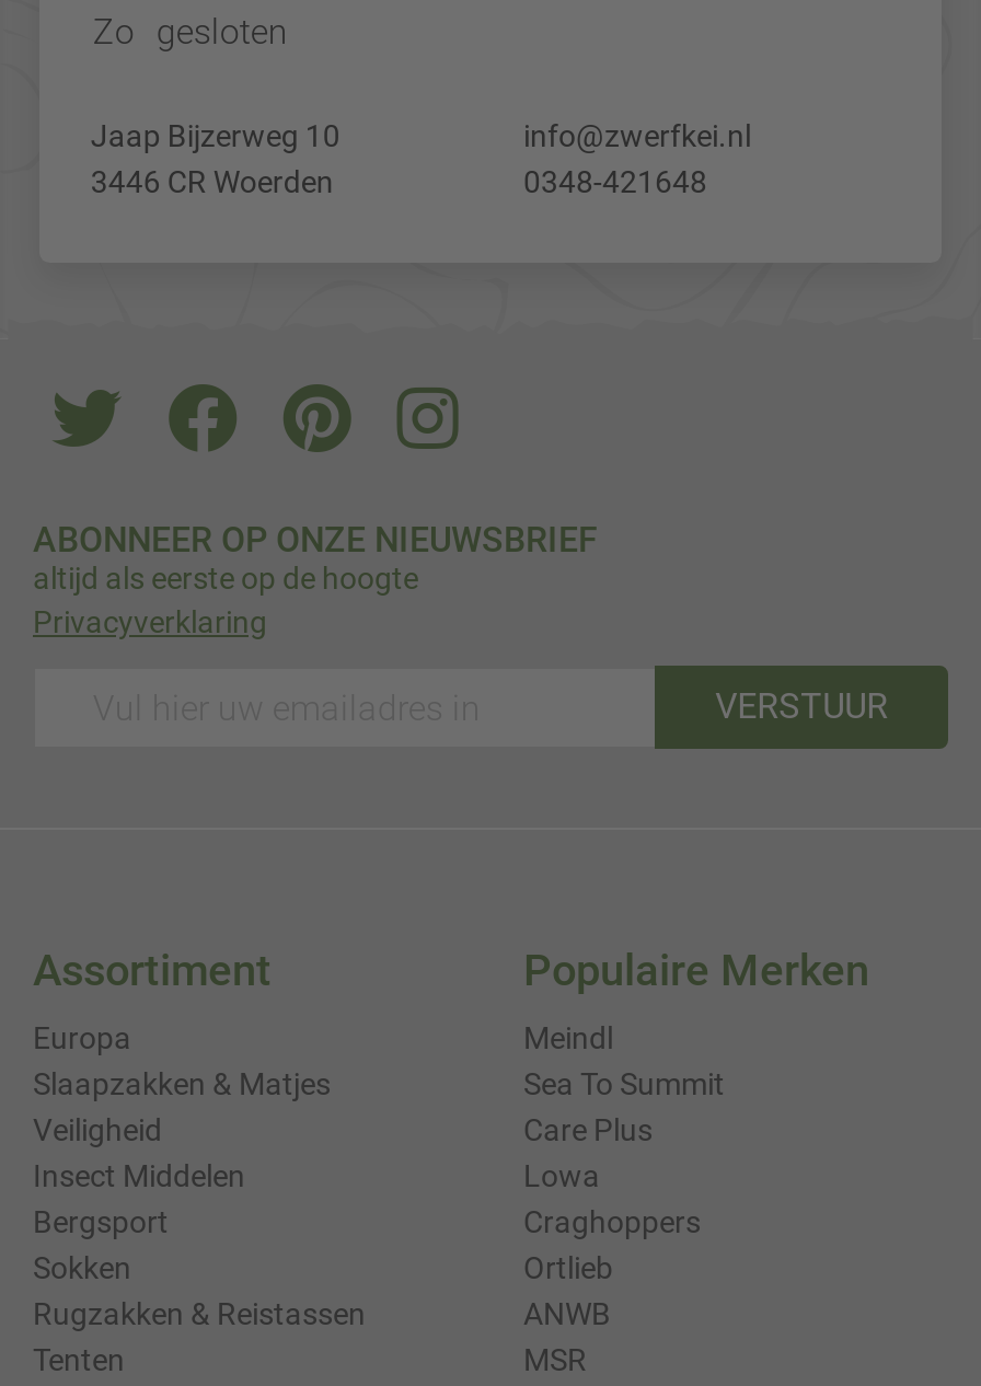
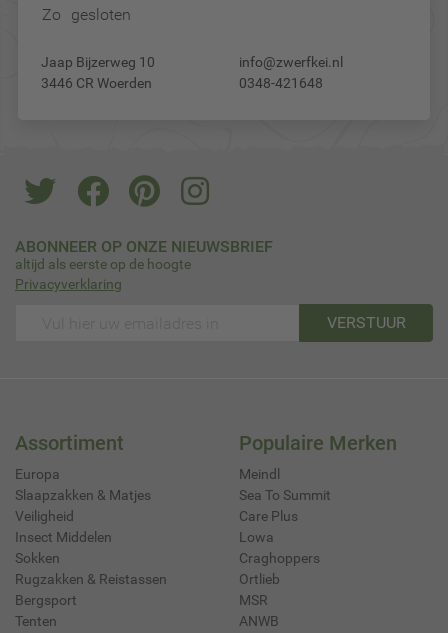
moved down: Bergsport

moved up: Sokken | Rugzakken & Reistassen

moved down: ANWB

moved up: MSR
